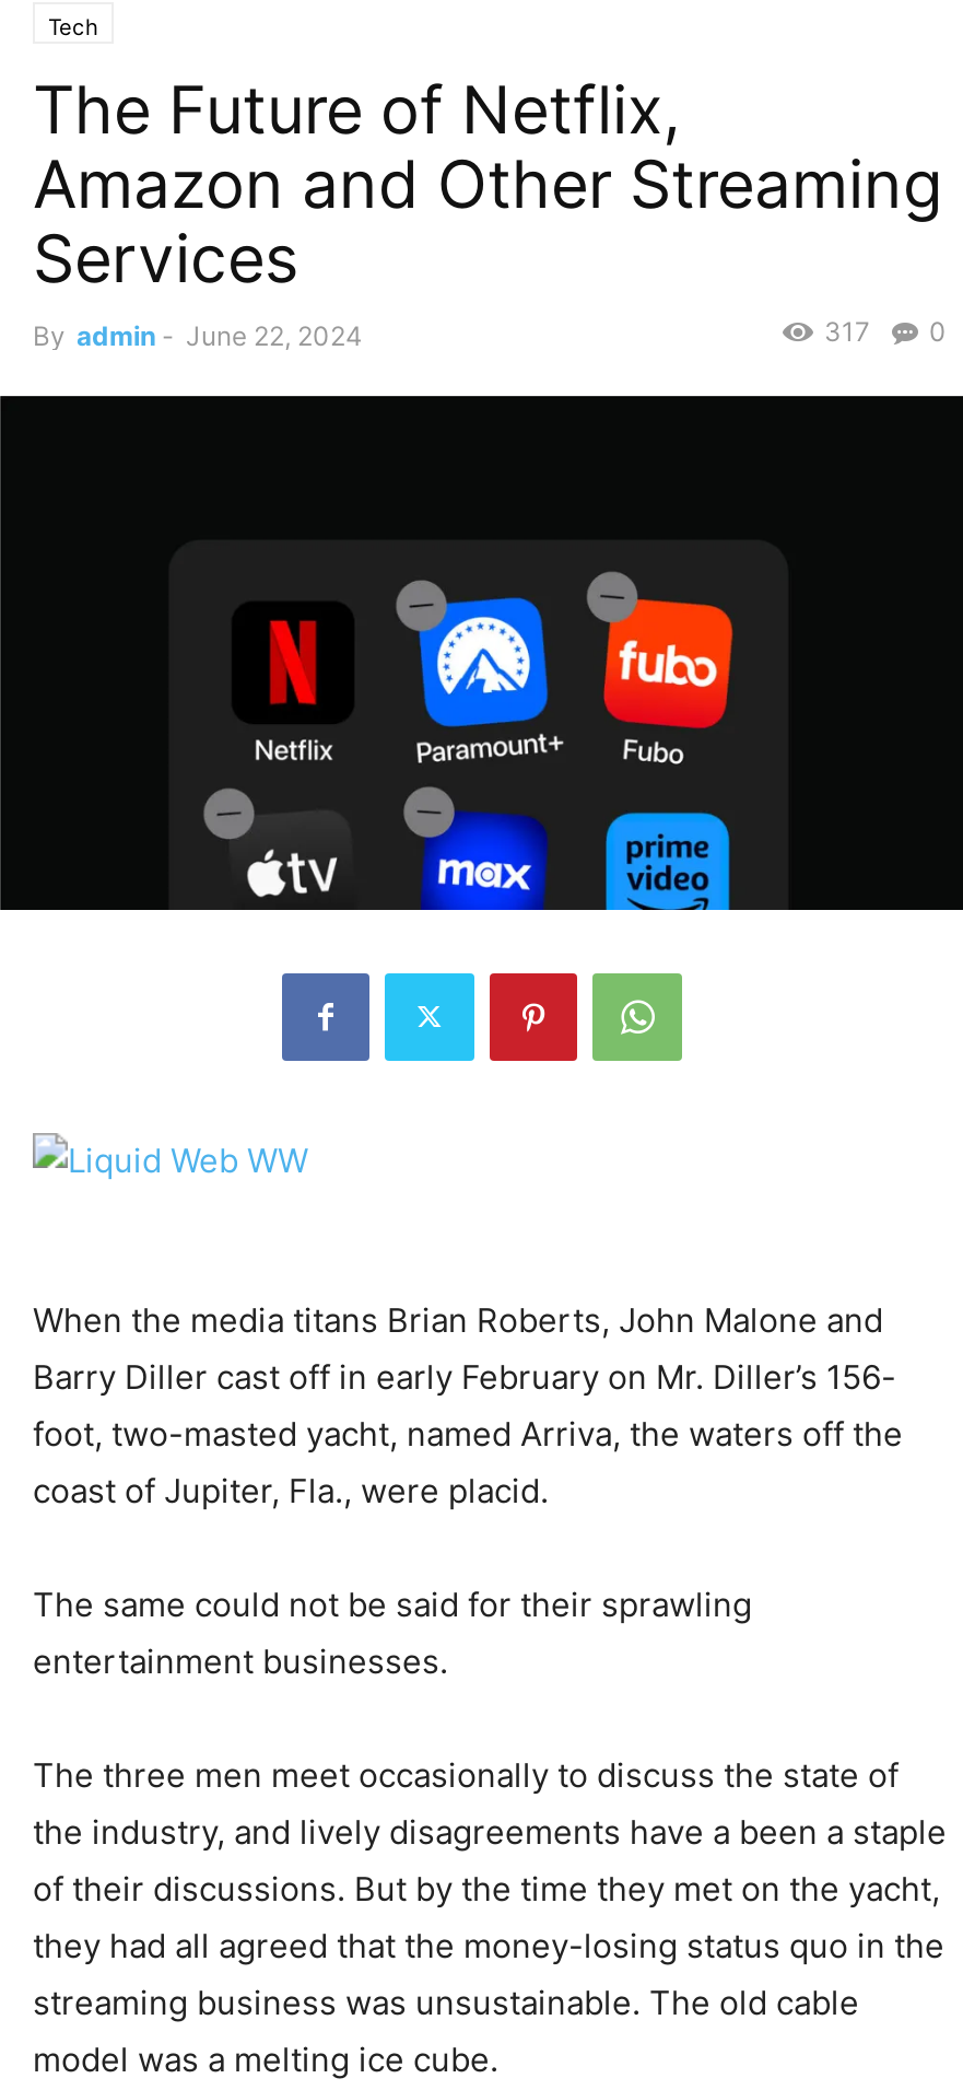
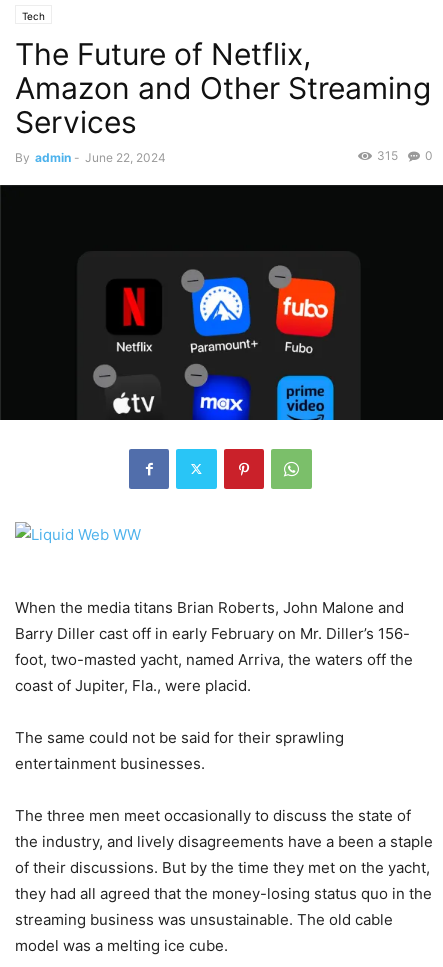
- 317 0
+ 315 0
